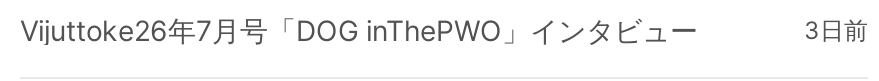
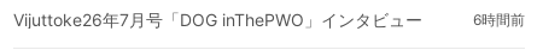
- 3日前
+ 6時間前
